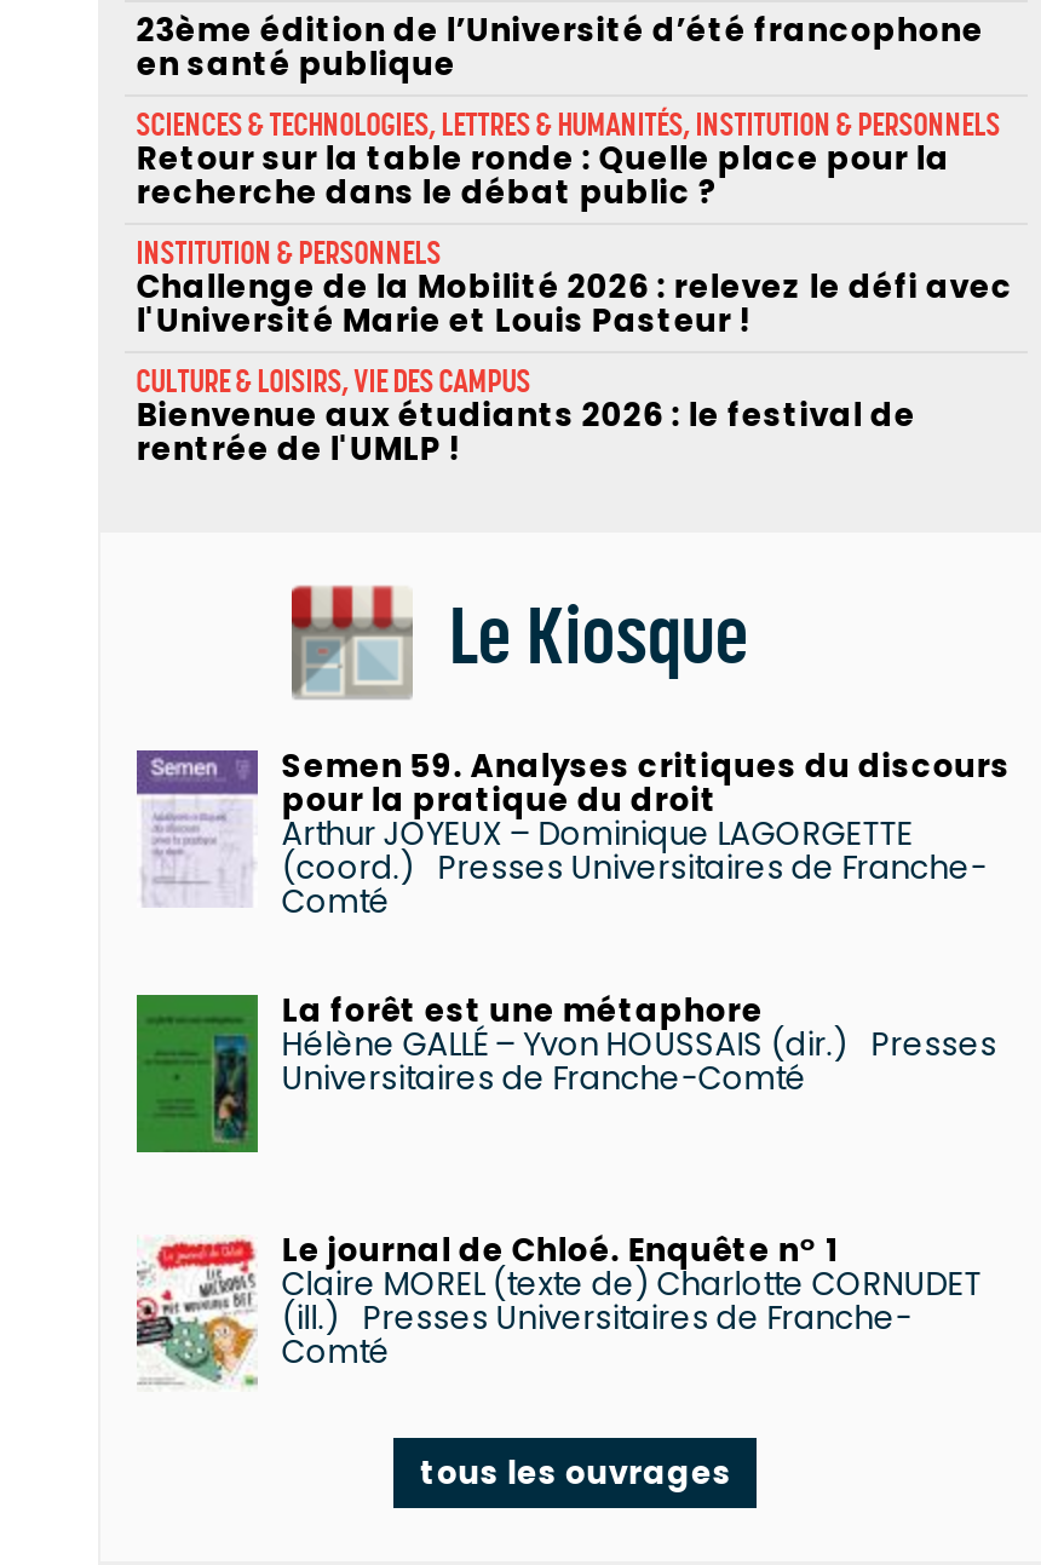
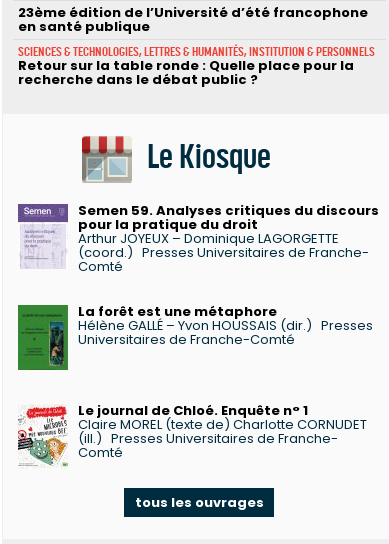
- INSTITUTION & PERSONNELS
- Challenge de la Mobilité 2026 : relevez le défi avec
- l'Université Marie et Louis Pasteur !
- CULTURE & LOISIRS, VIE DES CAMPUS
- Bienvenue aux étudiants 2026 : le festival de
- rentrée de l'UMLP !
